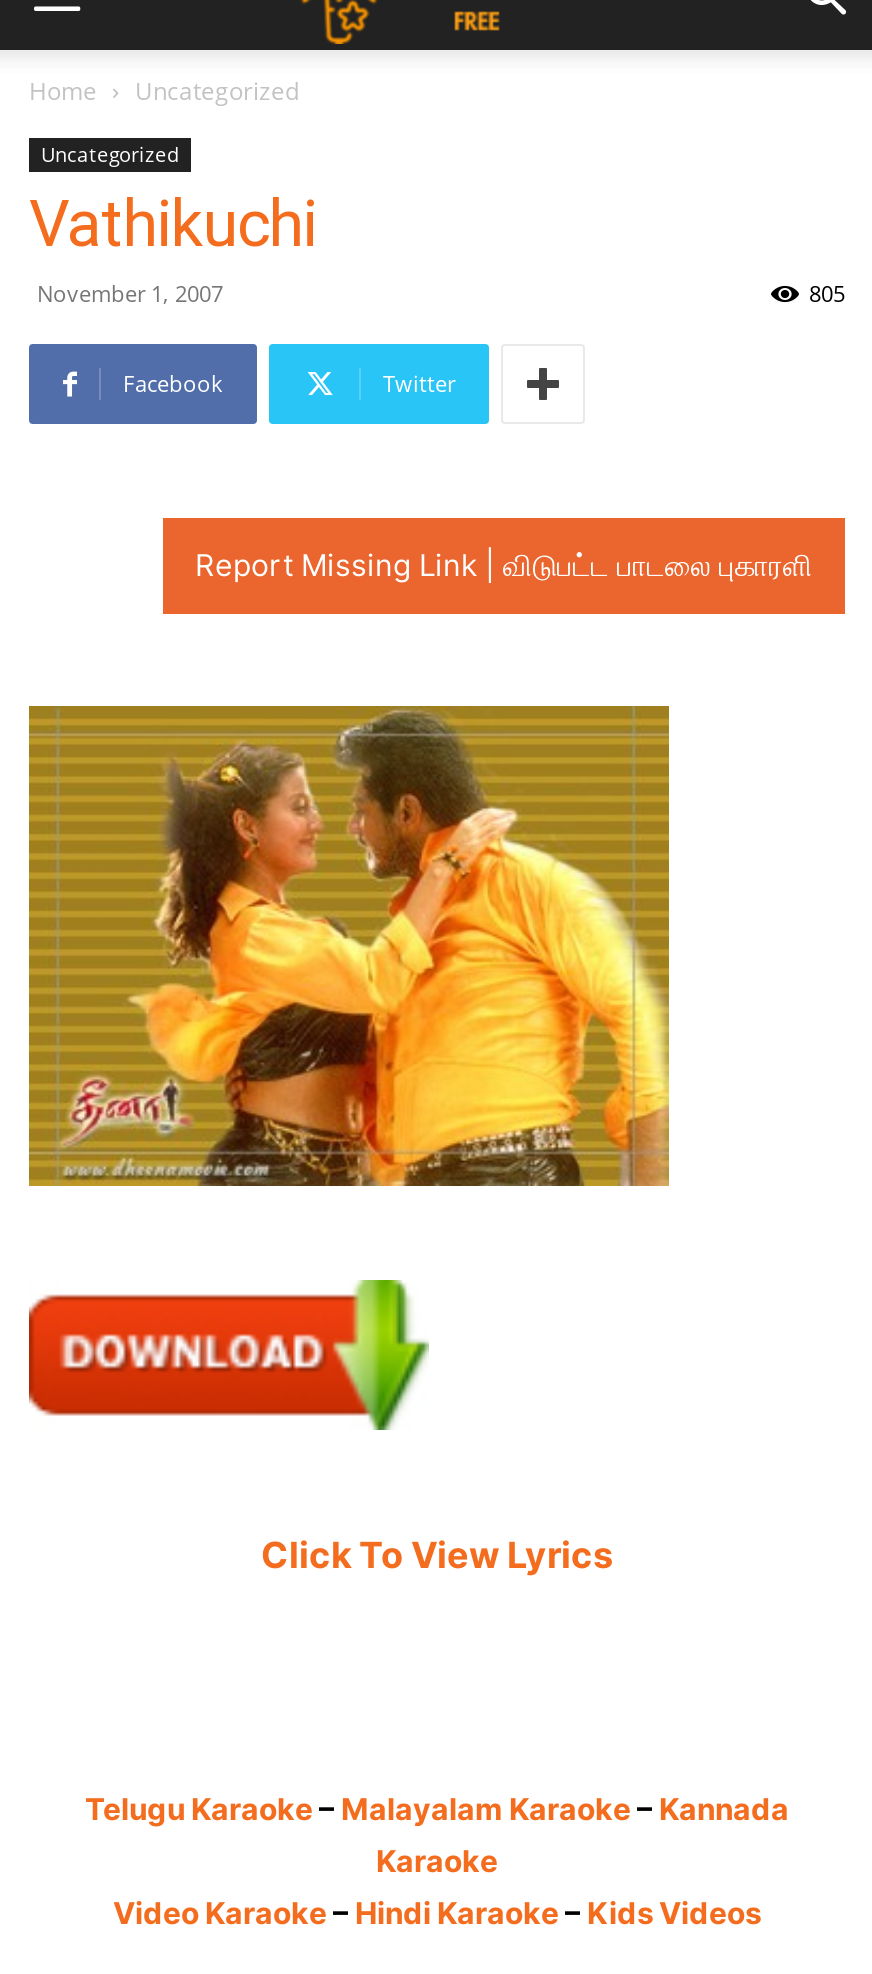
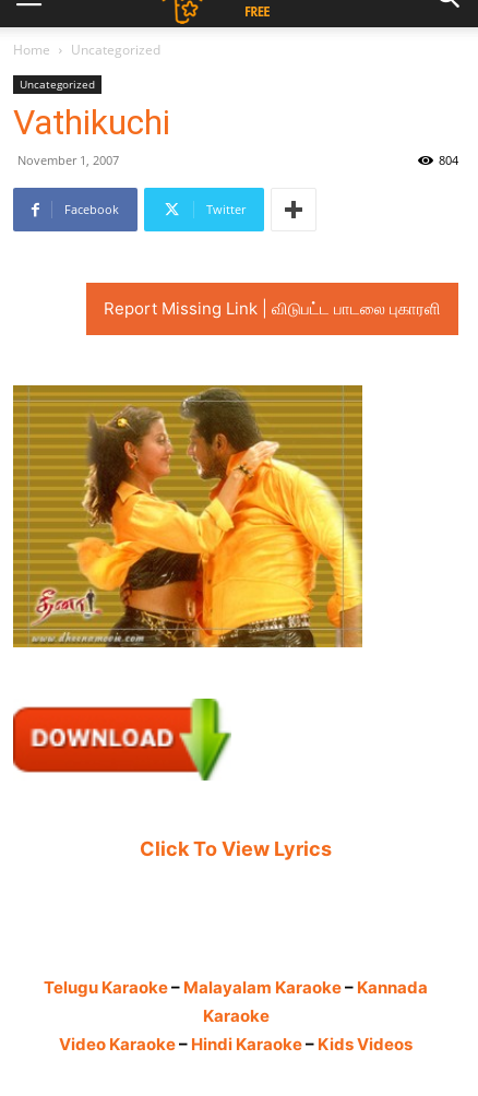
- 805
+ 804
